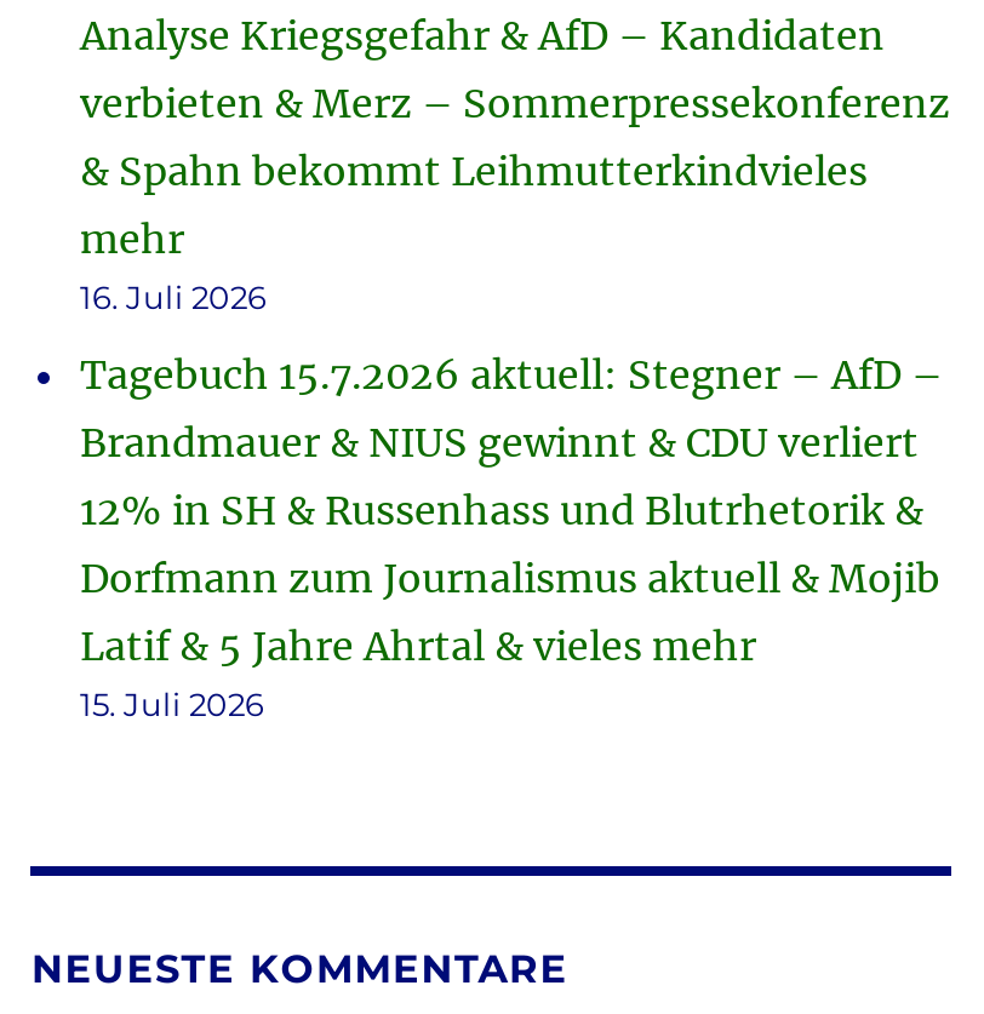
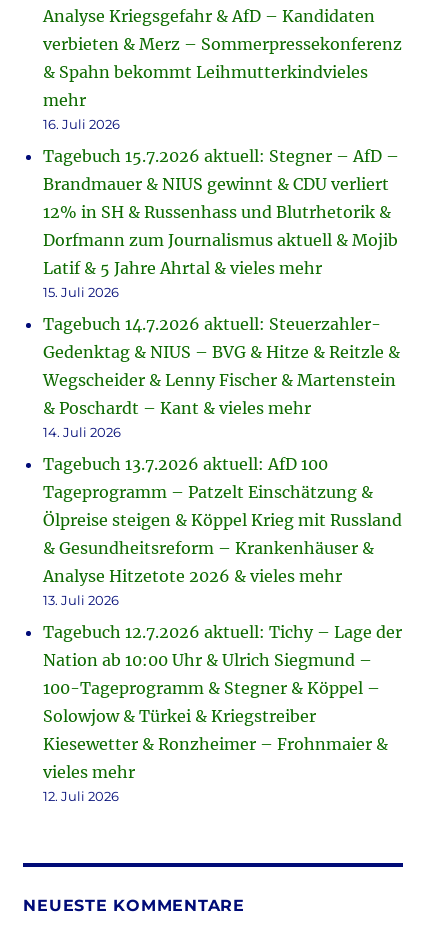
+ Tagebuch 14.7.2026 aktuell: Steuerzahler-
+ Gedenktag & NIUS – BVG & Hitze & Reitzle &
+ Wegscheider & Lenny Fischer & Martenstein
+ & Poschardt – Kant & vieles mehr
+ 14. Juli 2026
+ Tagebuch 13.7.2026 aktuell: AfD 100
+ Tageprogramm – Patzelt Einschätzung &
+ Ölpreise steigen & Köppel Krieg mit Russland
+ & Gesundheitsreform – Krankenhäuser &
+ Analyse Hitzetote 2026 & vieles mehr
+ 13. Juli 2026
+ Tagebuch 12.7.2026 aktuell: Tichy – Lage der
+ Nation ab 10:00 Uhr & Ulrich Siegmund –
+ 100-Tageprogramm & Stegner & Köppel –
+ Solowjow & Türkei & Kriegstreiber
+ Kiesewetter & Ronzheimer – Frohnmaier &
+ vieles mehr
+ 12. Juli 2026
